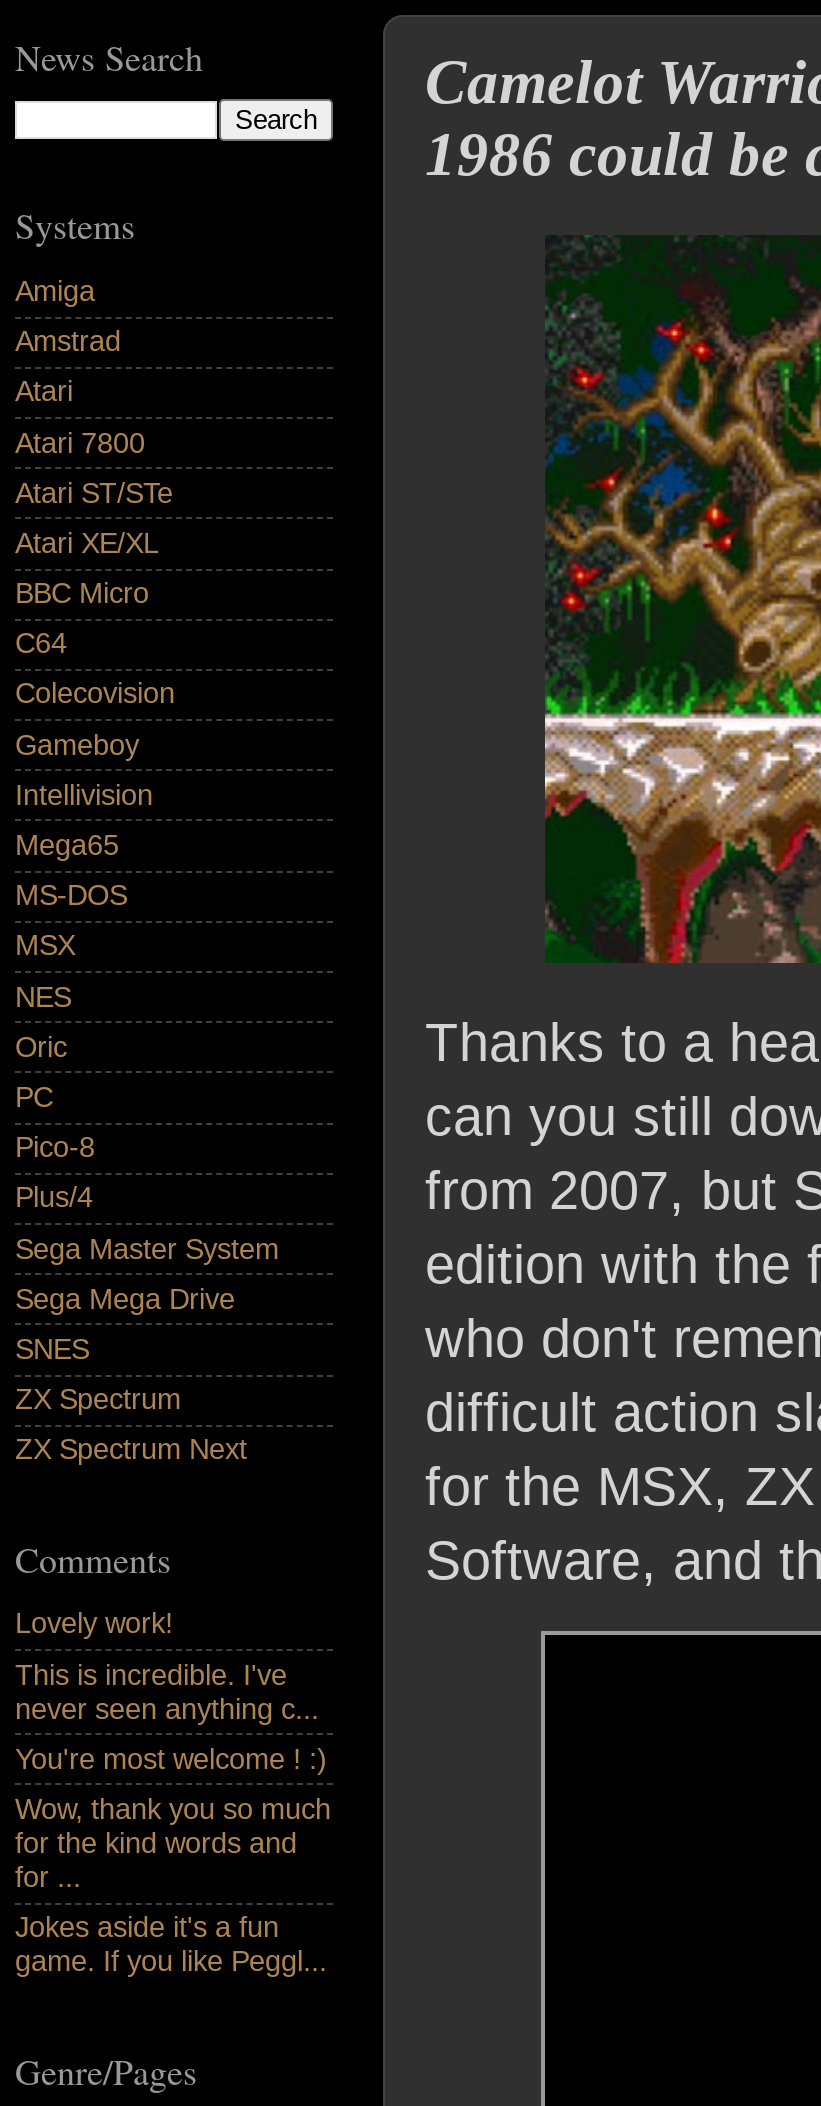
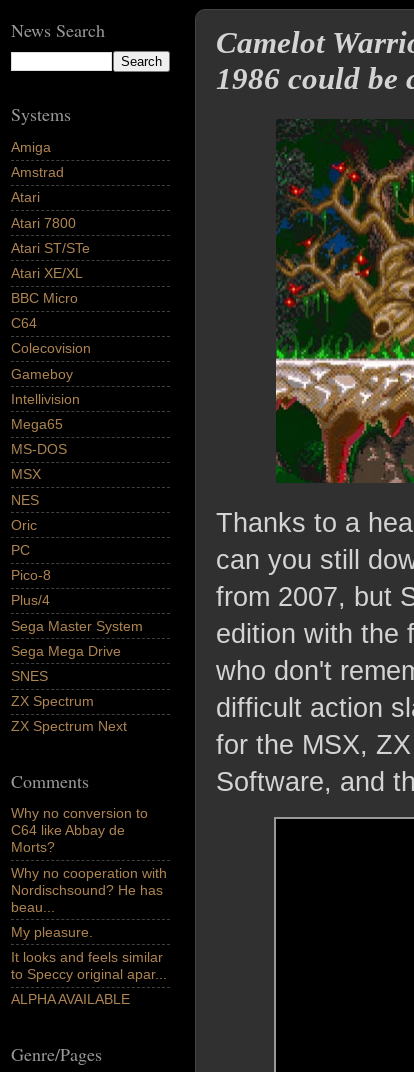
- Lovely work!
+ Why no conversion to
+ C64 like Abbay de
+ Morts?

- This is incredible. I've
- never seen anything c...
+ Why no cooperation with
+ Nordischsound? He has
+ beau...

- You're most welcome ! :)
+ My pleasure.

- Wow, thank you so much
- for the kind words and
- for ...
+ It looks and feels similar
+ to Speccy original apar...

- Jokes aside it's a fun
- game. If you like Peggl...
+ ALPHA AVAILABLE
